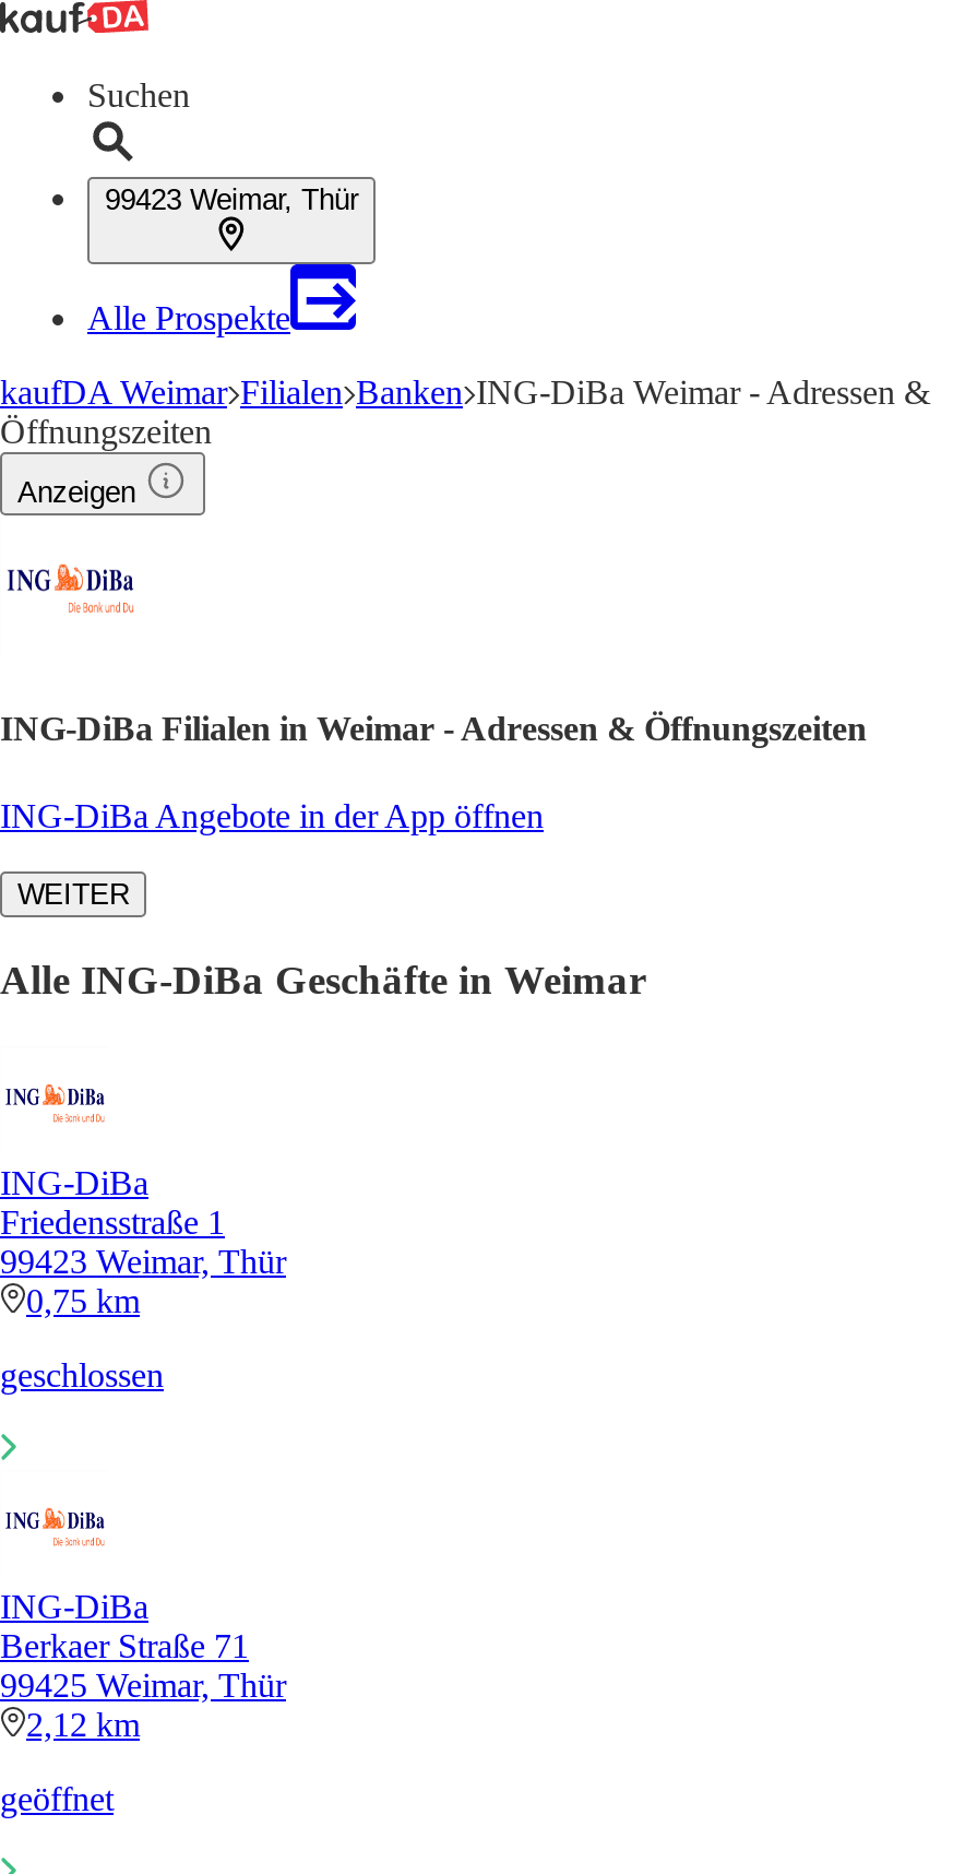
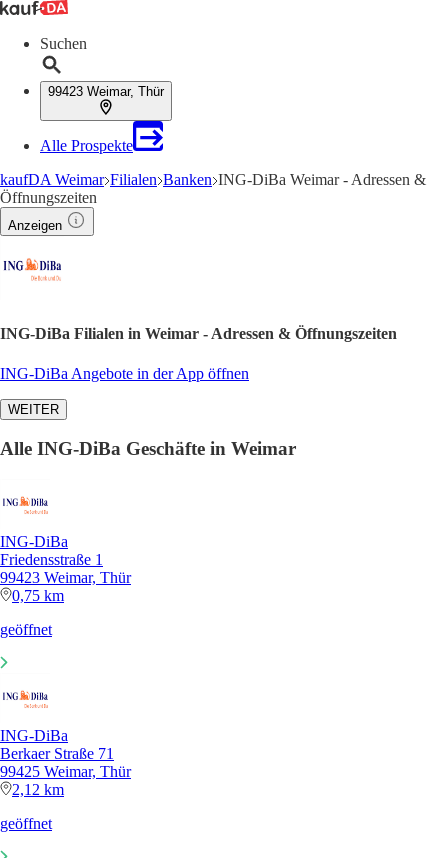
- geschlossen
+ geöffnet
